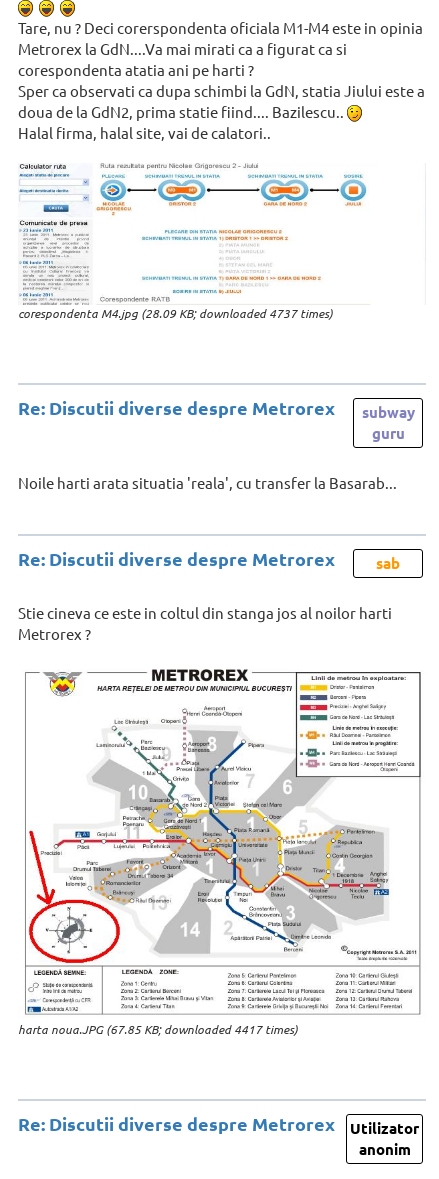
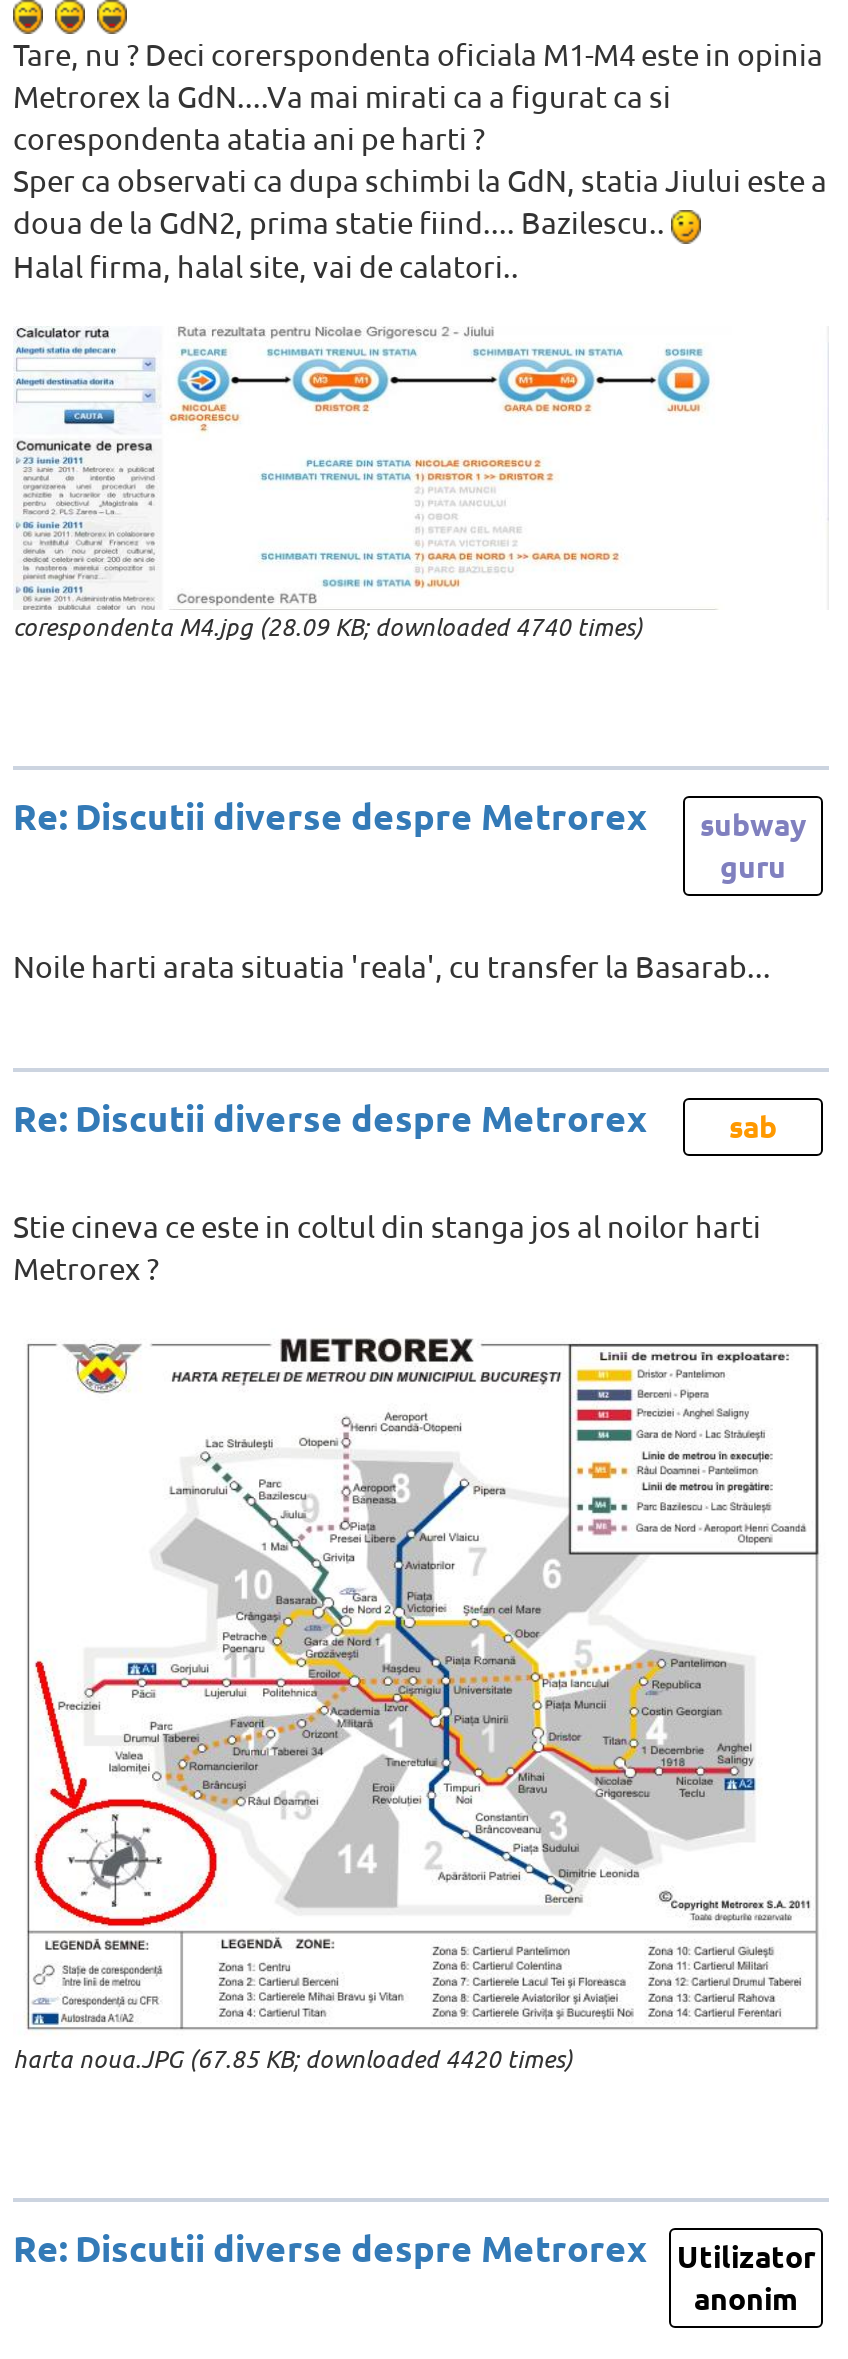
- corespondenta M4.jpg (28.09 KB; downloaded 4737 times)
+ corespondenta M4.jpg (28.09 KB; downloaded 4740 times)

- harta noua.JPG (67.85 KB; downloaded 4417 times)
+ harta noua.JPG (67.85 KB; downloaded 4420 times)
